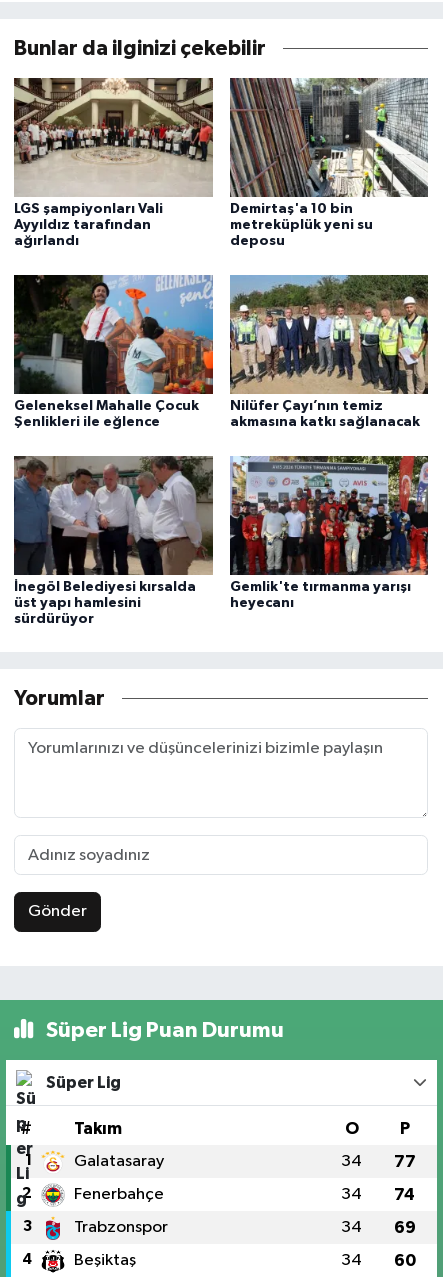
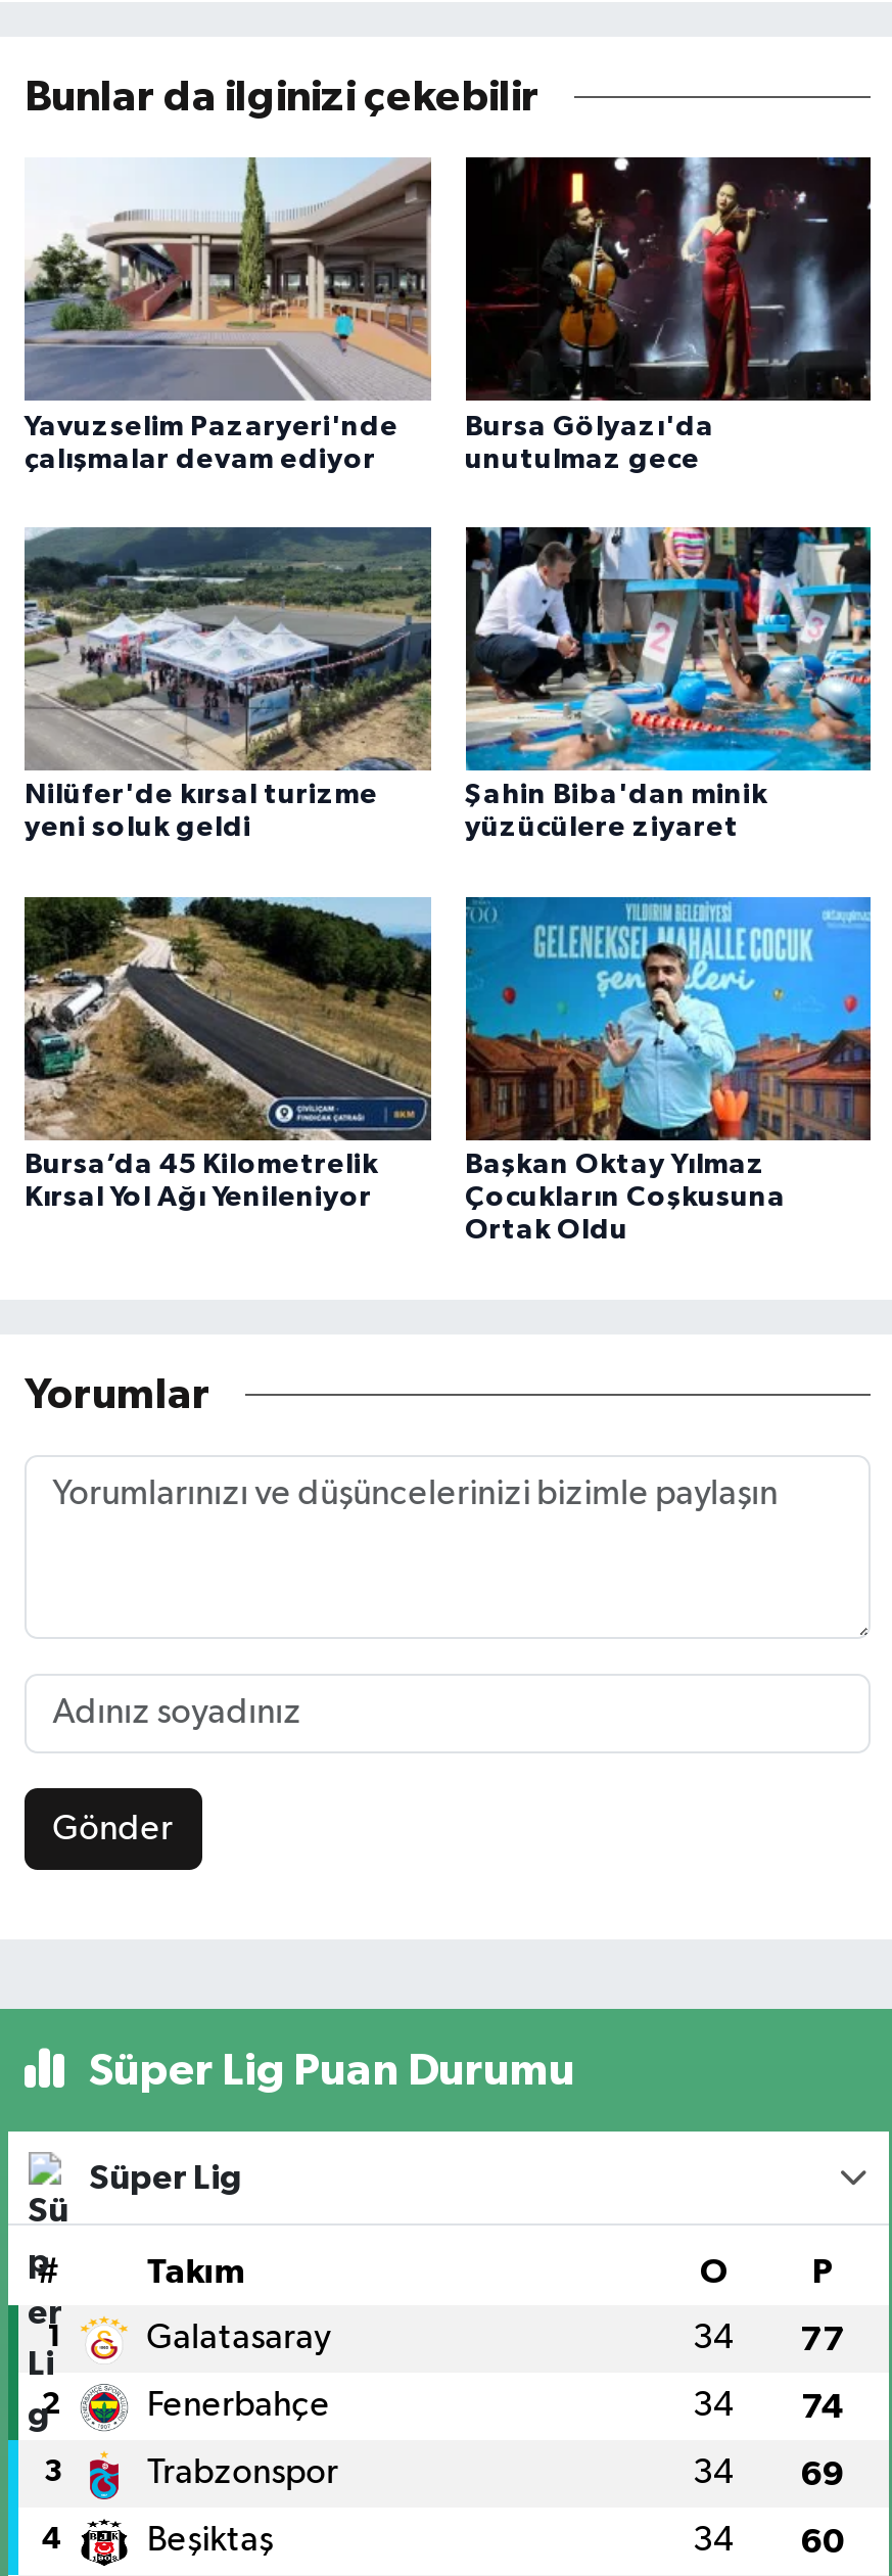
- [image]
- LGS şampiyonları Vali
- Ayyıldız tarafından
- ağırlandı
+ [image]
+ Yavuzselim Pazaryeri'nde
+ çalışmalar devam ediyor

- [image]
- Demirtaş'a 10 bin
- metreküplük yeni su
- deposu
+ [image]
+ Bursa Gölyazı'da
+ unutulmaz gece

- [image]
- Geleneksel Mahalle Çocuk
- Şenlikleri ile eğlence
+ [image]
+ Nilüfer'de kırsal turizme
+ yeni soluk geldi

- [image]
- Nilüfer Çayı’nın temiz
- akmasına katkı sağlanacak
+ [image]
+ Şahin Biba'dan minik
+ yüzücülere ziyaret

- [image]
- İnegöl Belediyesi kırsalda
- üst yapı hamlesini
- sürdürüyor
+ [image]
+ Bursa’da 45 Kilometrelik
+ Kırsal Yol Ağı Yenileniyor

- [image]
- Gemlik'te tırmanma yarışı
- heyecanı
+ [image]
+ Başkan Oktay Yılmaz
+ Çocukların Coşkusuna
+ Ortak Oldu
